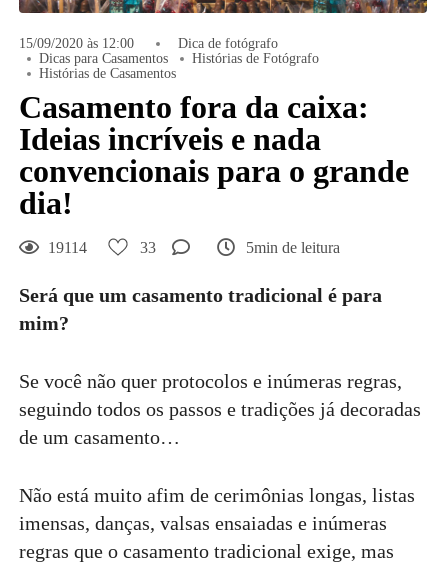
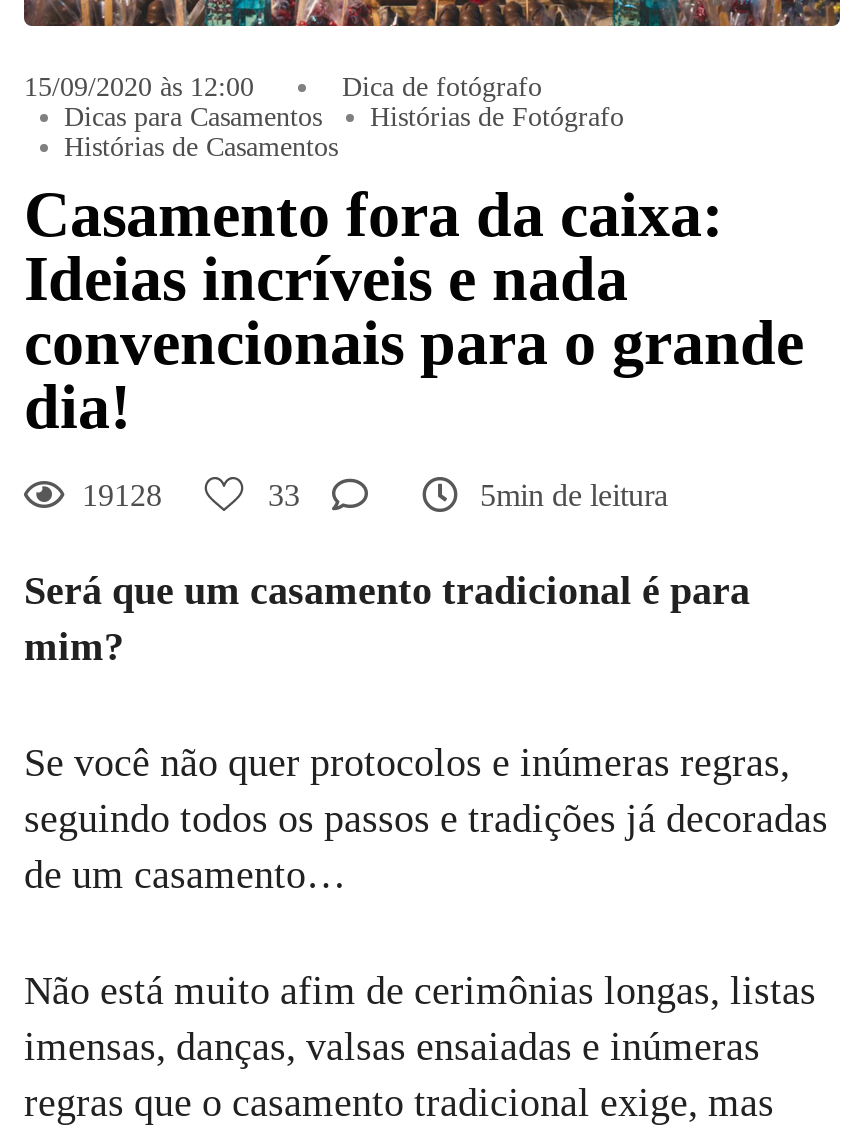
- 19114
+ 19128
